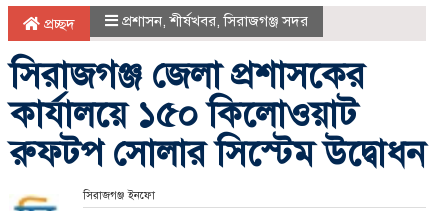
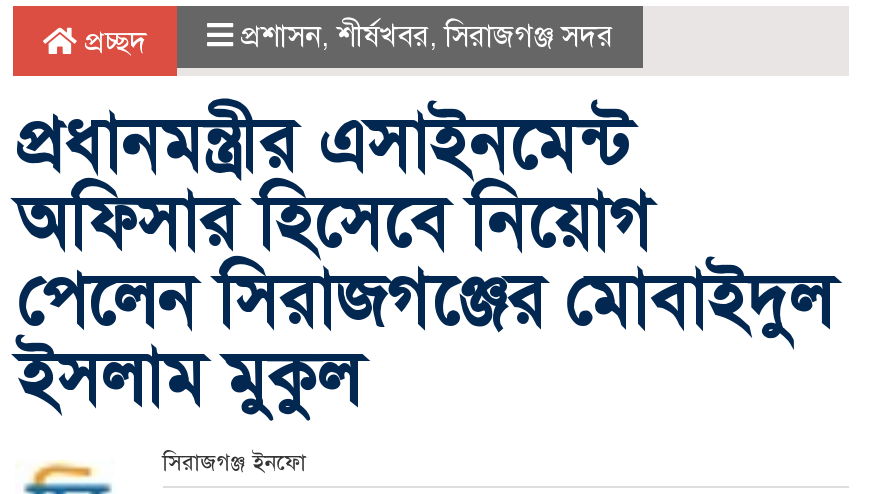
- সিরাজগঞ্জ জেলা প্রশাসকের
- কার্যালয়ে ১৫০ কিলোওয়াট
- রুফটপ সোলার সিস্টেম উদ্বোধন
+ প্রধানমন্ত্রীর এসাইনমেন্ট
+ অফিসার হিসেবে নিয়োগ
+ পেলেন সিরাজগঞ্জের মোবাইদুল
+ ইসলাম মুকুল
